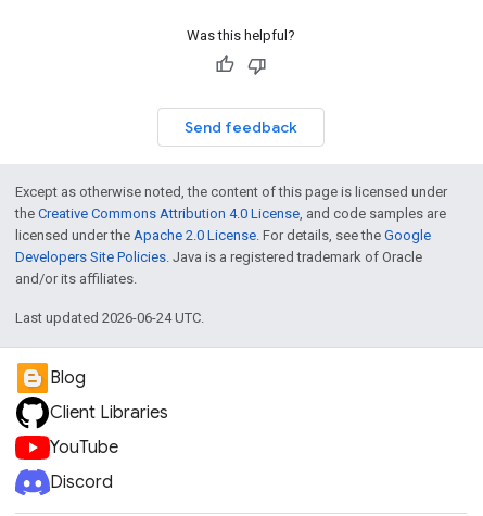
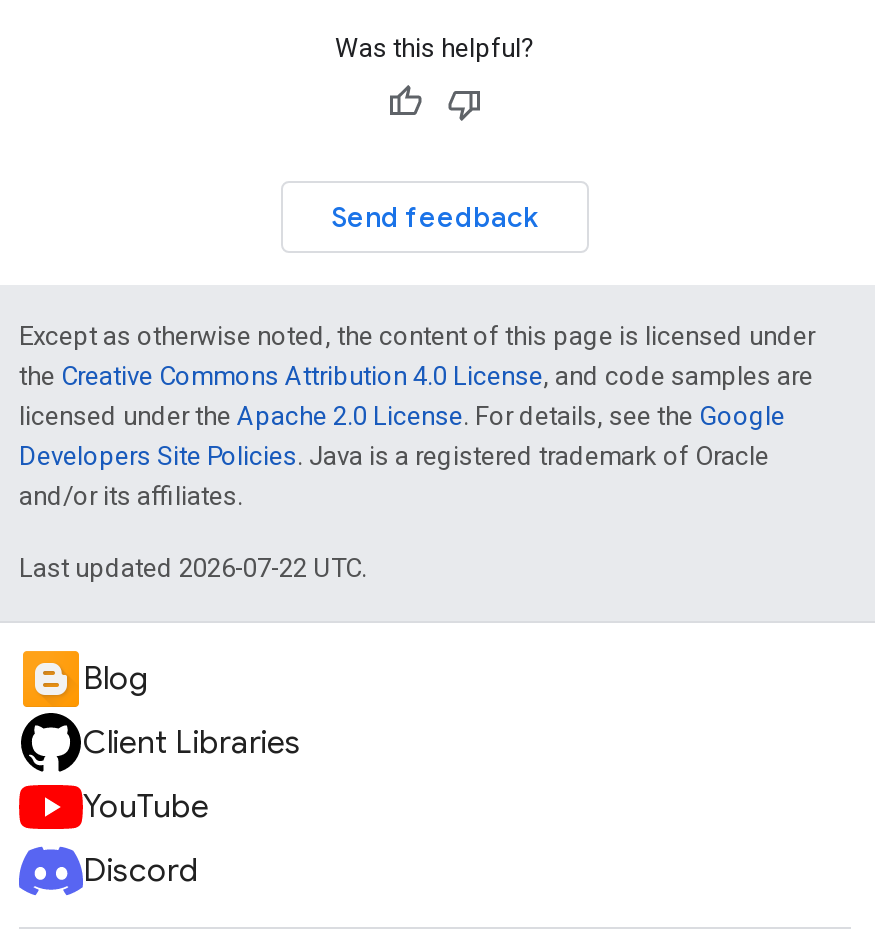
- Last updated 2026-06-24 UTC.
+ Last updated 2026-07-22 UTC.
